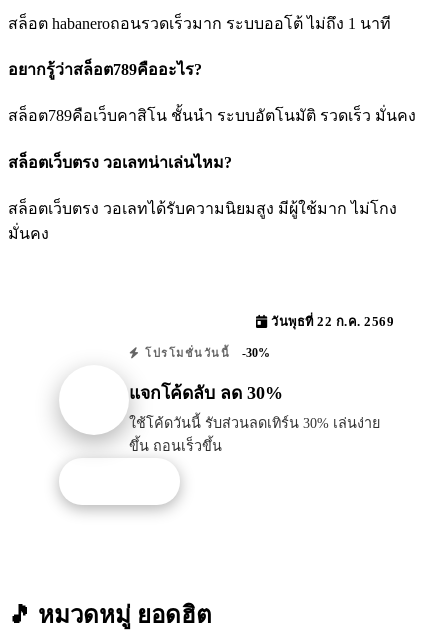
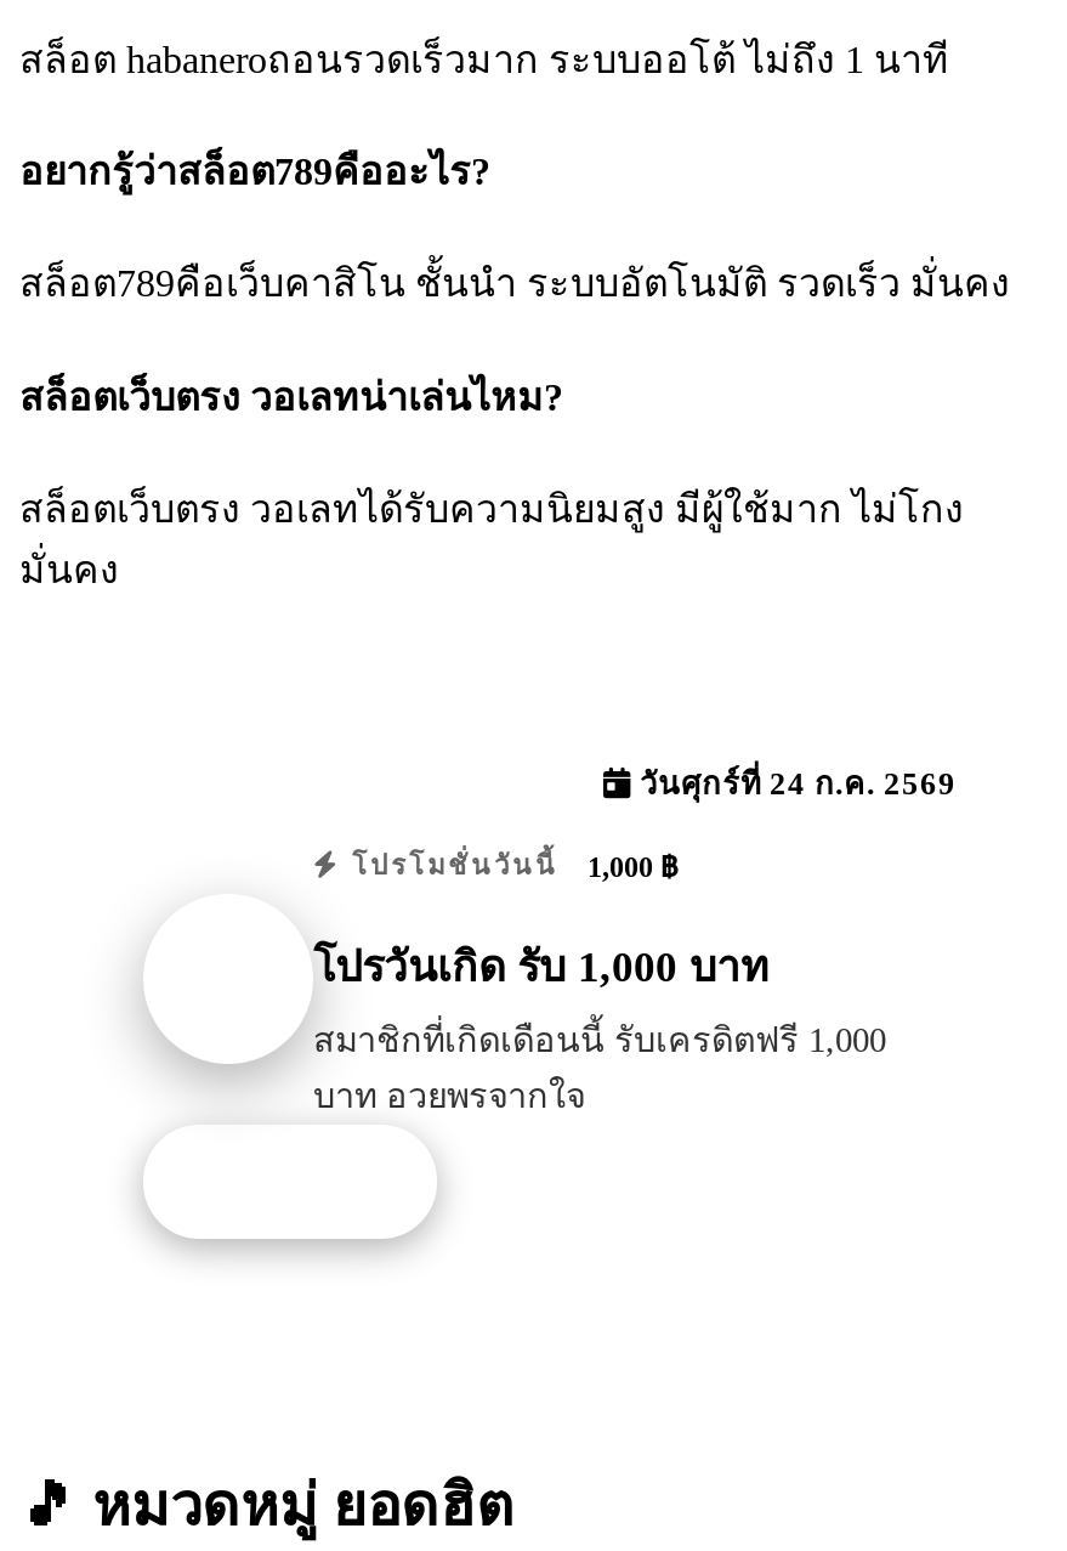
- วันพุธที่ 22 ก.ค. 2569
+ วันศุกร์ที่ 24 ก.ค. 2569

- โปรโมชั่นวันนี้ -30%
+ โปรโมชั่นวันนี้ 1,000 ฿

- แจกโค้ดลับ ลด 30%
+ โปรวันเกิด รับ 1,000 บาท

- ใช้โค้ดวันนี้ รับส่วนลดเทิร์น 30% เล่นง่าย
- ขึ้น ถอนเร็วขึ้น
+ สมาชิกที่เกิดเดือนนี้ รับเครดิตฟรี 1,000
+ บาท อวยพรจากใจ
